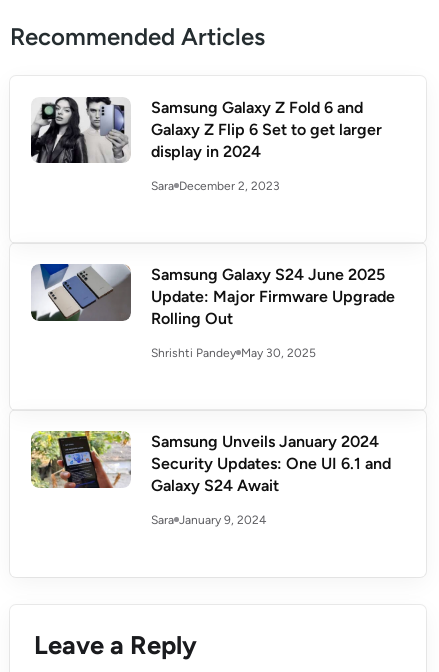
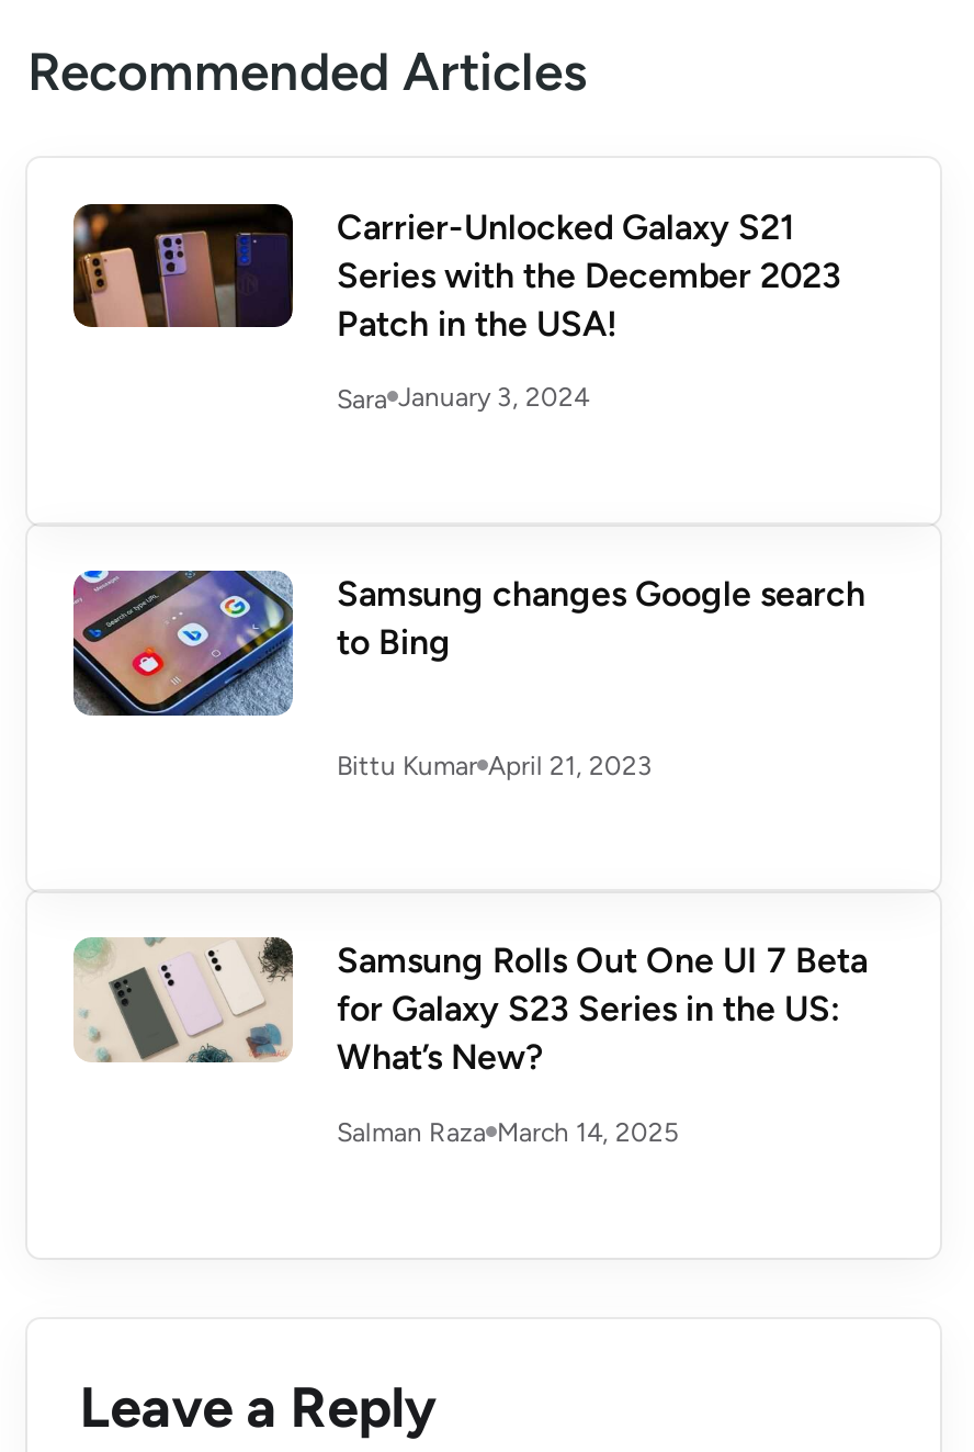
- [image]
- Samsung Galaxy Z Fold 6 and
- Galaxy Z Flip 6 Set to get larger
- display in 2024
+ [image]
+ Carrier-Unlocked Galaxy S21
+ Series with the December 2023
+ Patch in the USA!

- Sara December 2, 2023
+ Sara January 3, 2024

- [image]
- Samsung Galaxy S24 June 2025
- Update: Major Firmware Upgrade
- Rolling Out
+ [image]
+ Samsung changes Google search
+ to Bing

- Shrishti Pandey May 30, 2025
+ Bittu Kumar April 21, 2023

- [image]
- Samsung Unveils January 2024
- Security Updates: One UI 6.1 and
- Galaxy S24 Await
+ [image]
+ Samsung Rolls Out One UI 7 Beta
+ for Galaxy S23 Series in the US:
+ What’s New?

- Sara January 9, 2024
+ Salman Raza March 14, 2025
